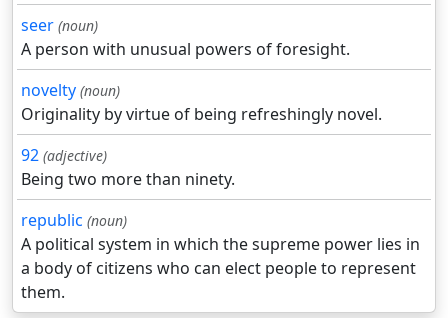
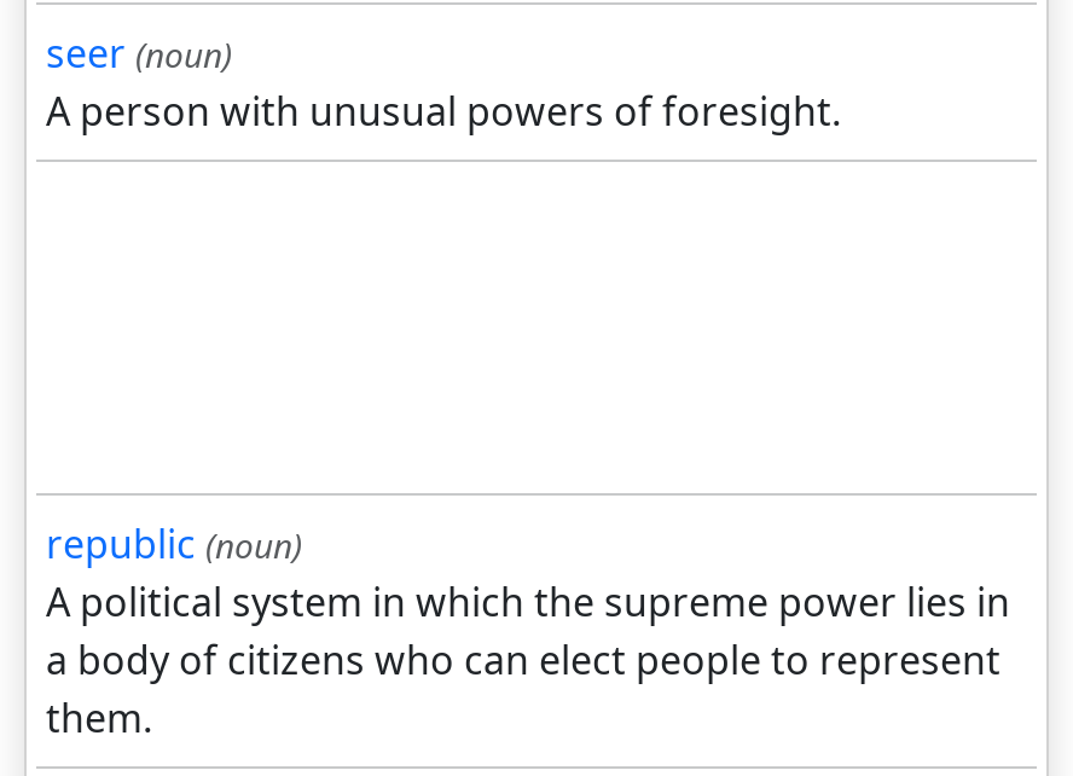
- novelty (noun)
- Originality by virtue of being refreshingly novel.
- 92 (adjective)
- Being two more than ninety.
